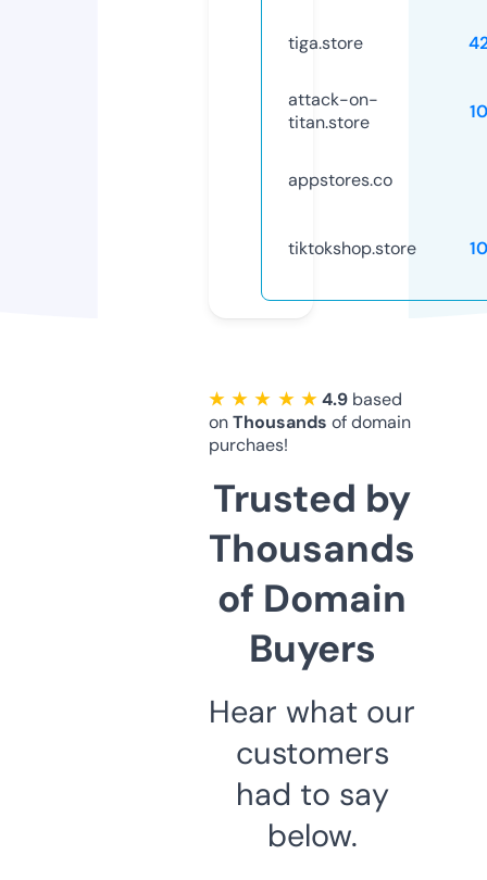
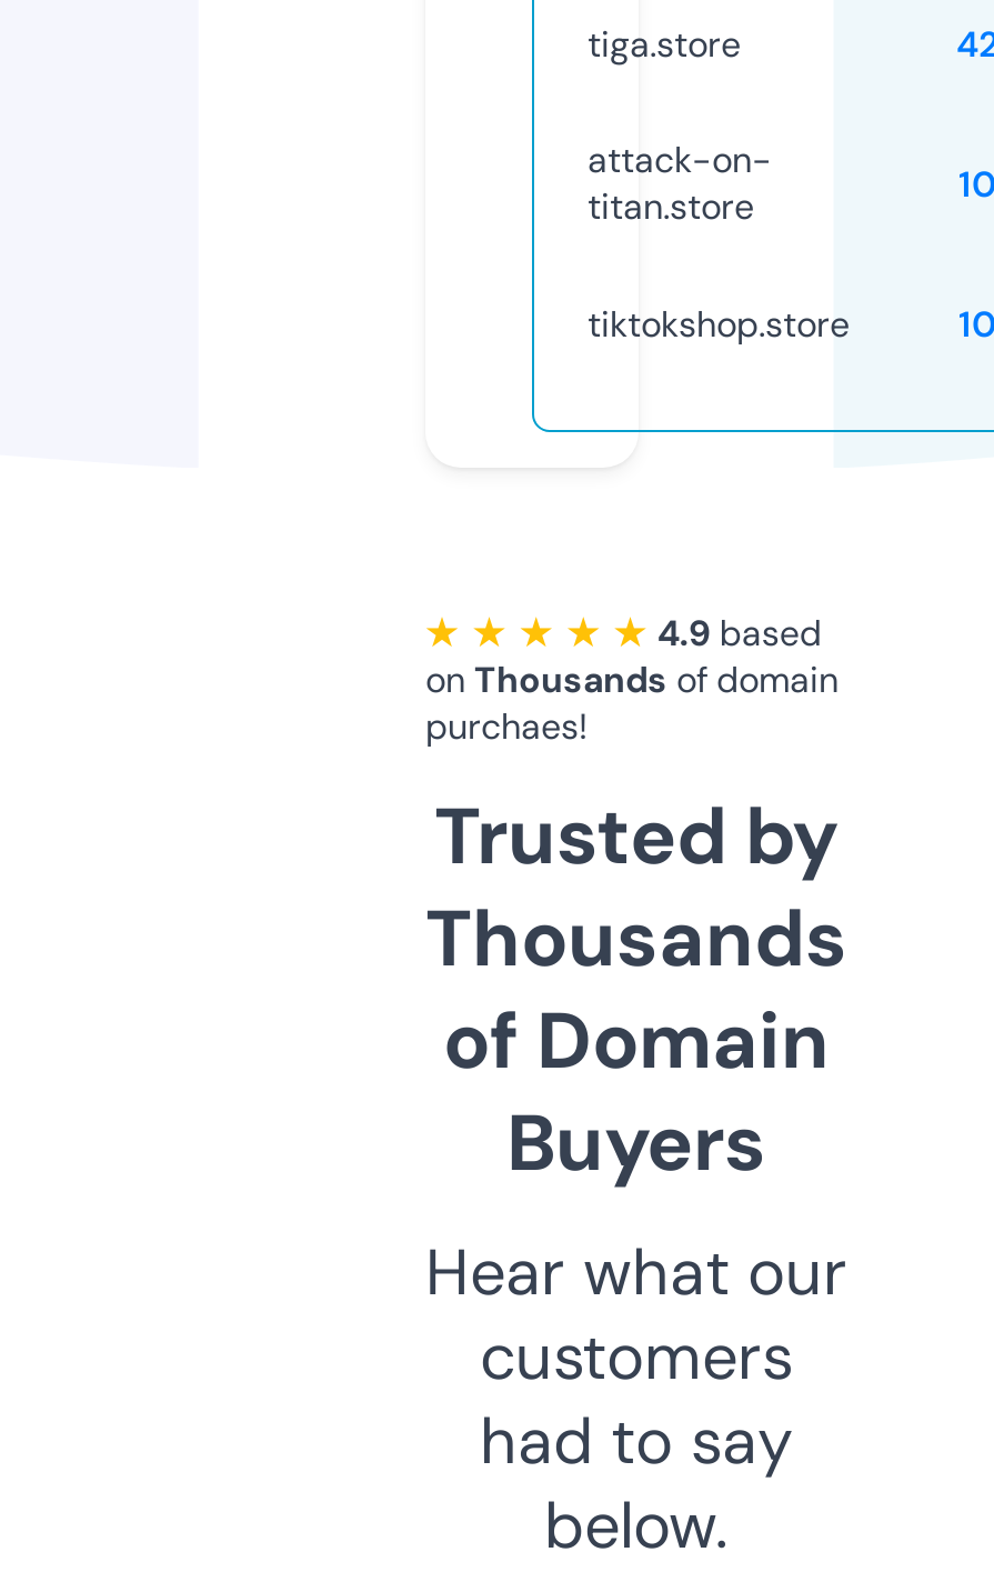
- appstores.co
